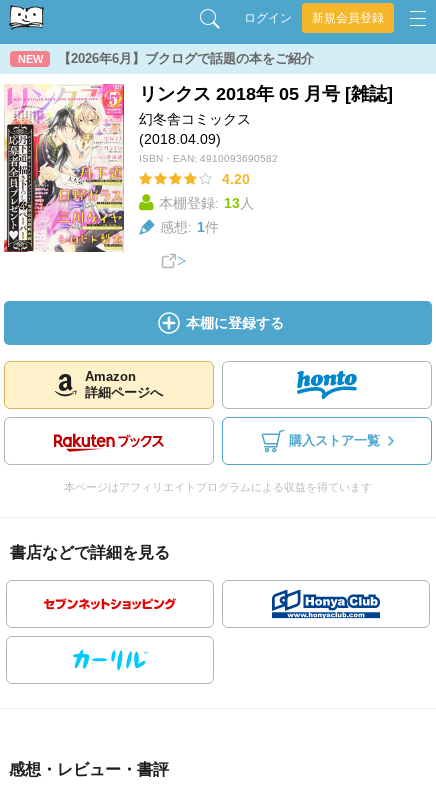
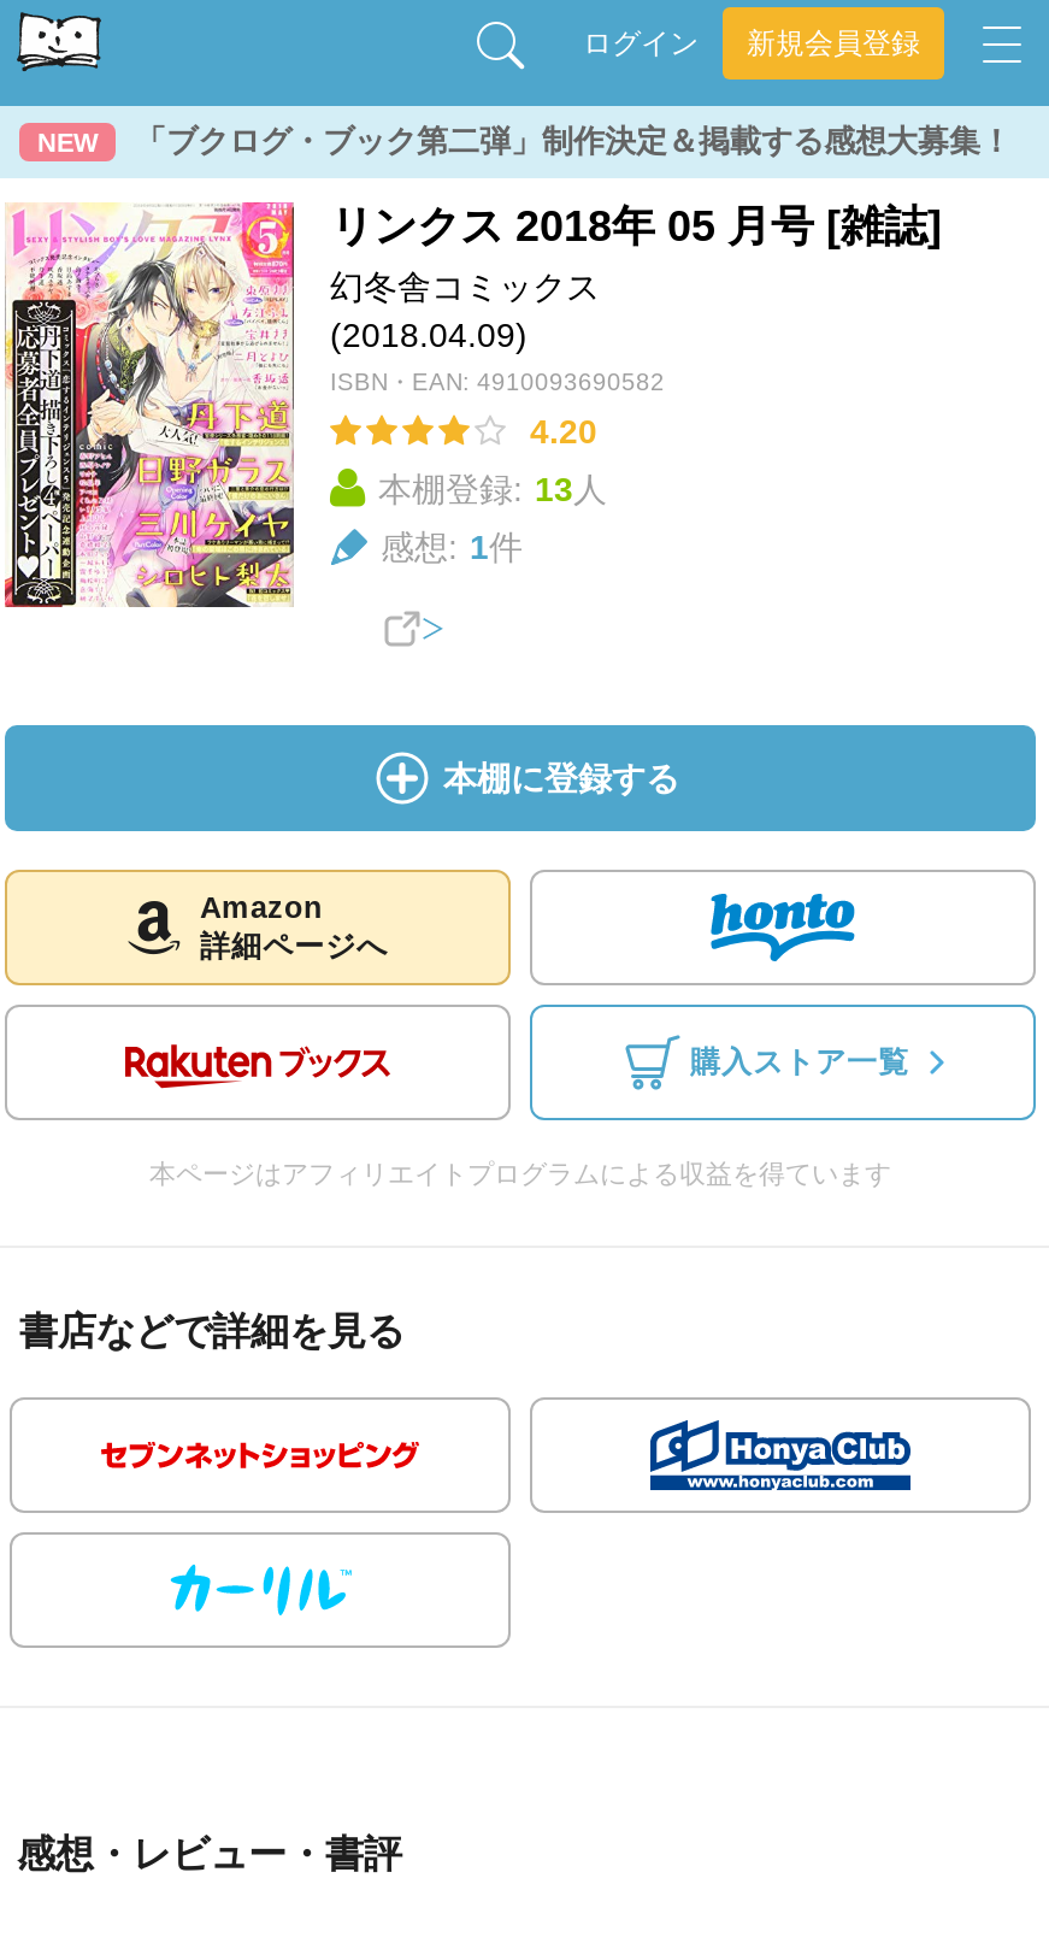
- 【2026年6月】ブクログで話題の本をご紹介
+ 「ブクログ・ブック第二弾」制作決定＆掲載する感想大募集！
